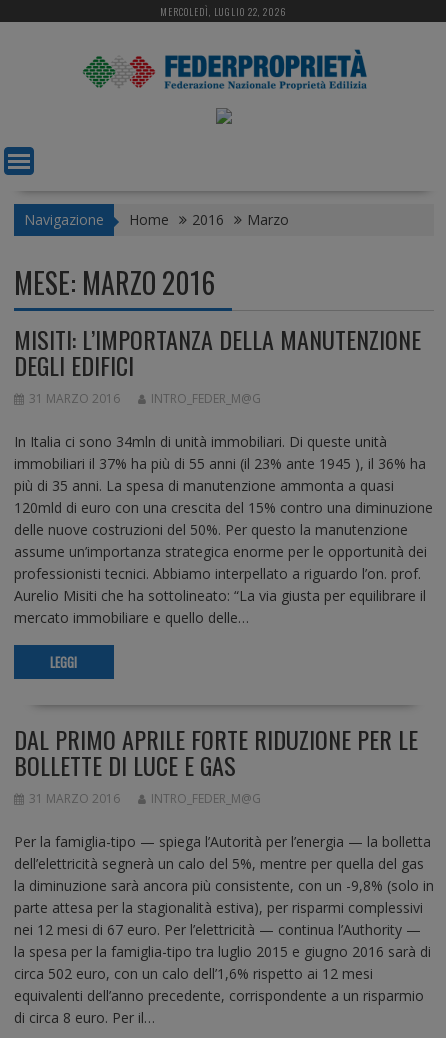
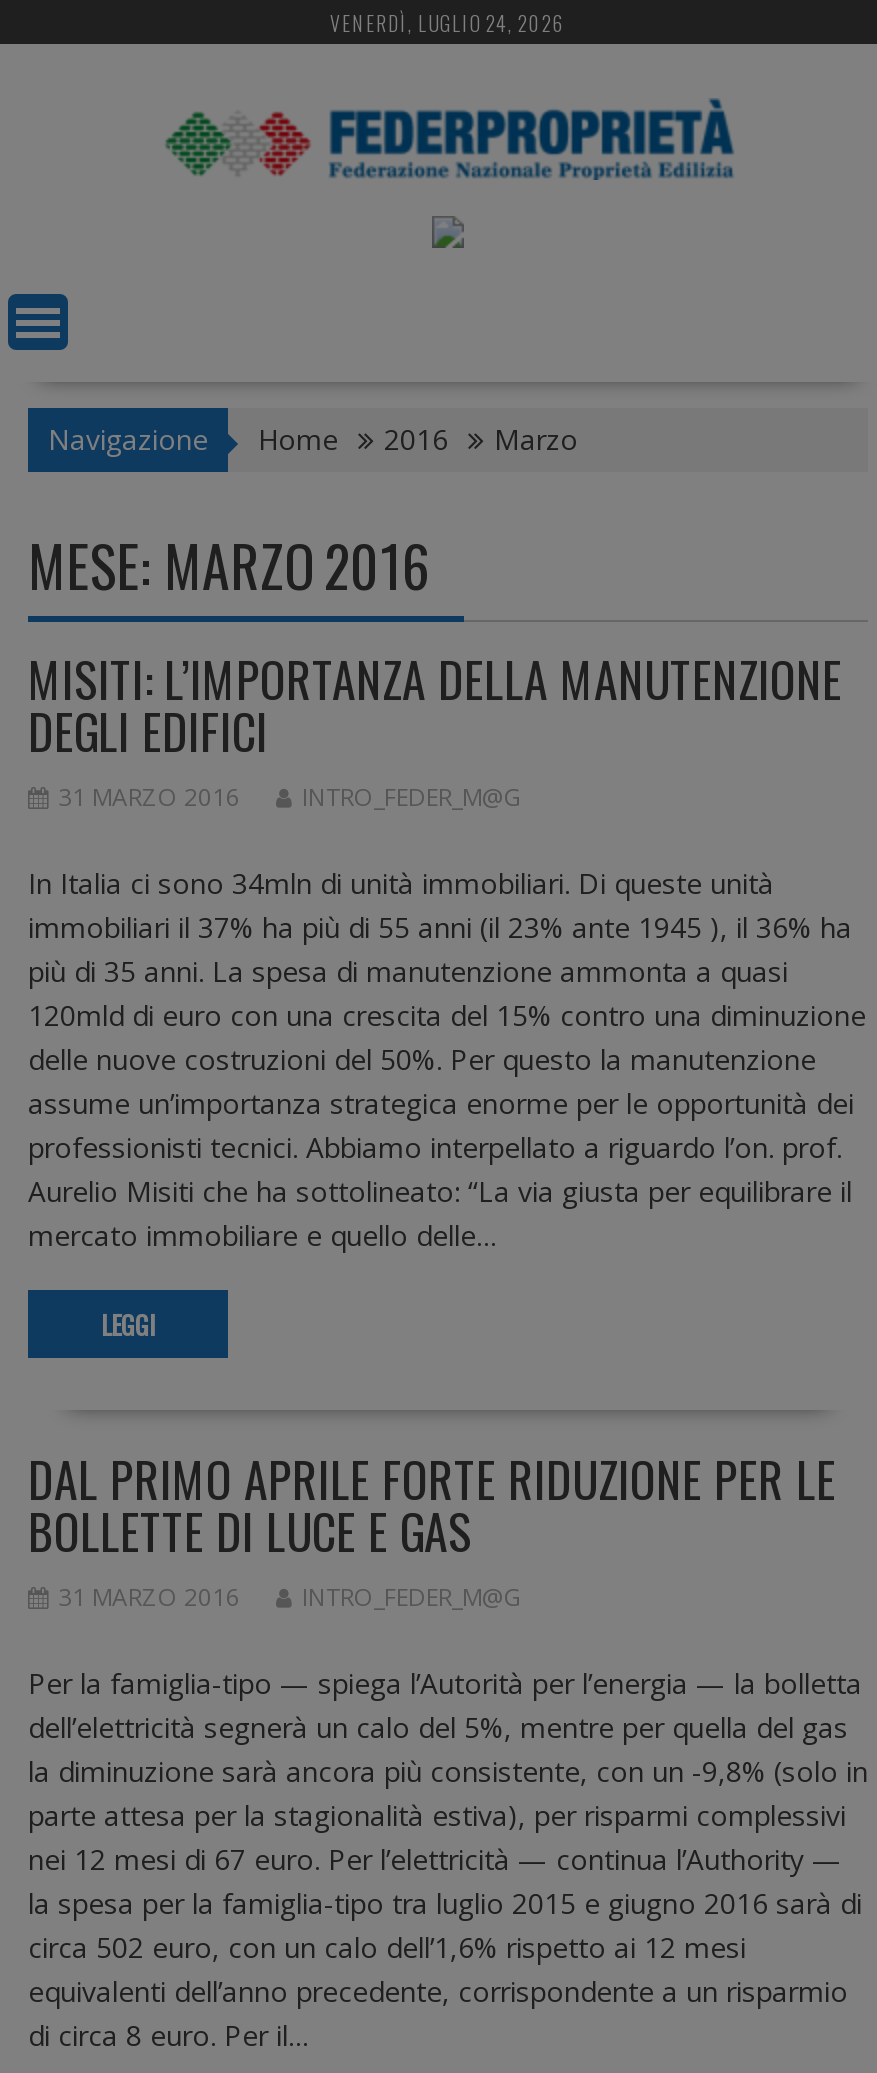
- MERCOLEDÌ, LUGLIO 22, 2026
+ VENERDÌ, LUGLIO 24, 2026
